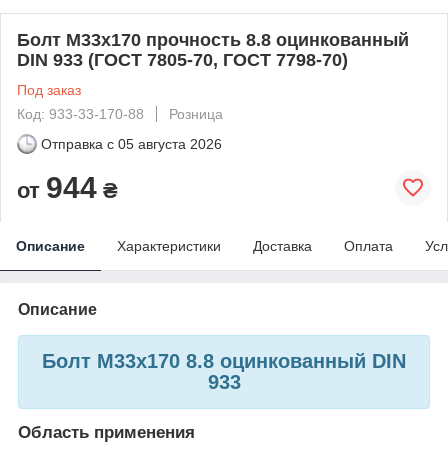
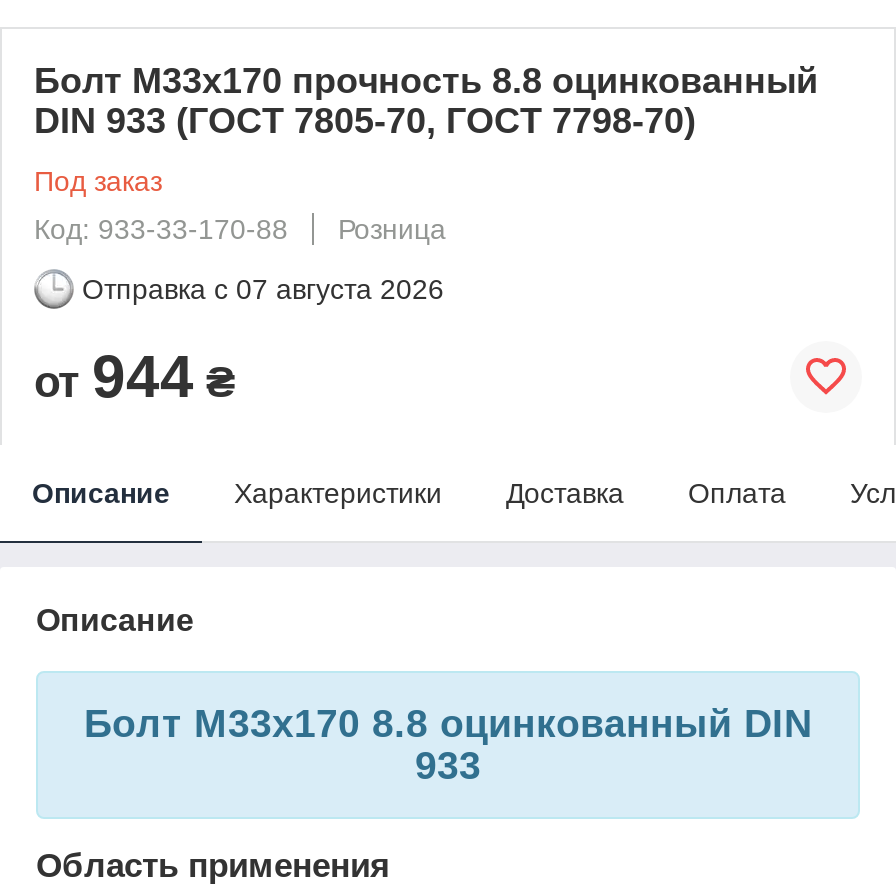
- Отправка с 05 августа 2026
+ Отправка с 07 августа 2026
